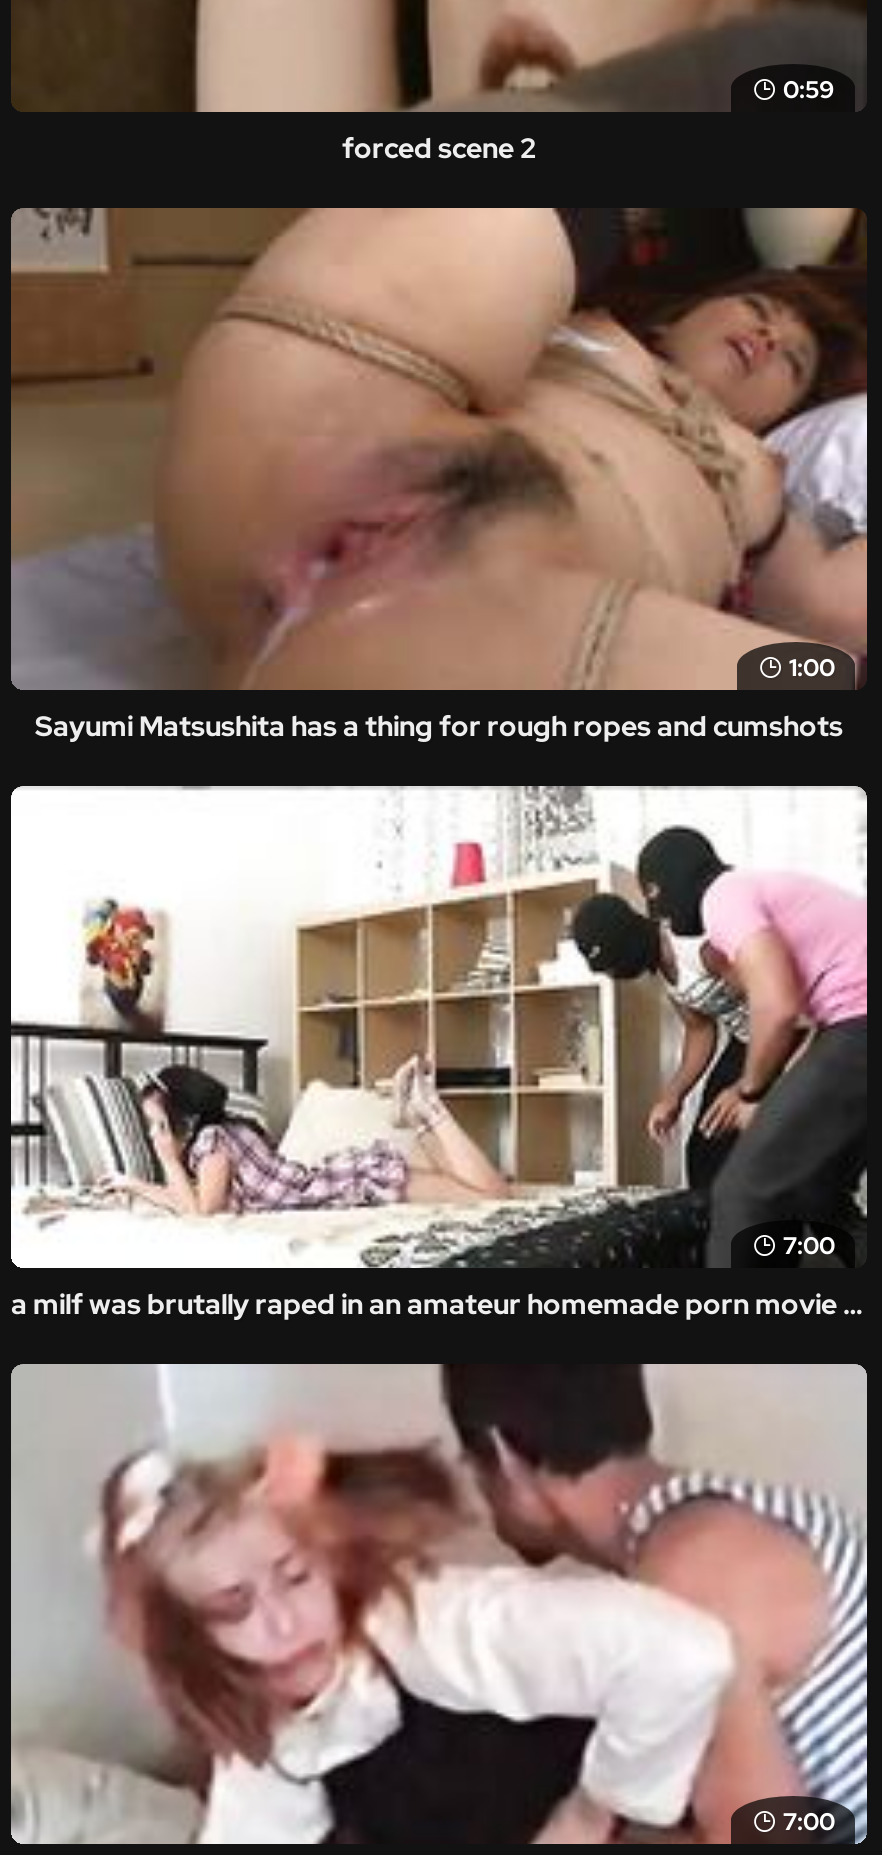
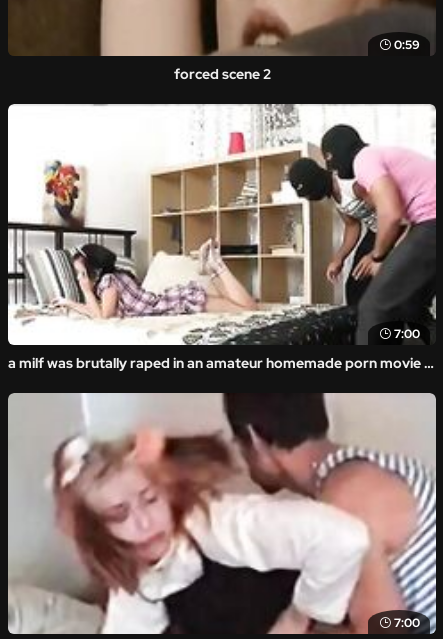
- [image]
- 1:00
- Sayumi Matsushita has a thing for rough ropes and cumshots
